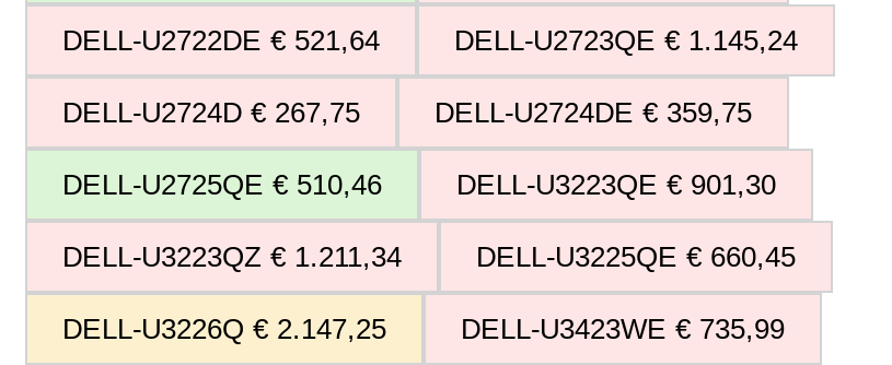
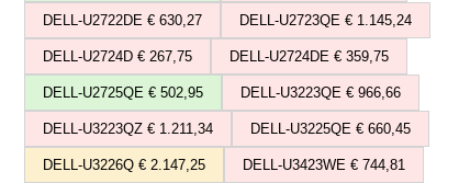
- DELL-U2722DE € 521,64
+ DELL-U2722DE € 630,27

- DELL-U2725QE € 510,46
+ DELL-U2725QE € 502,95

- DELL-U3223QE € 901,30
+ DELL-U3223QE € 966,66

- DELL-U3423WE € 735,99
+ DELL-U3423WE € 744,81
